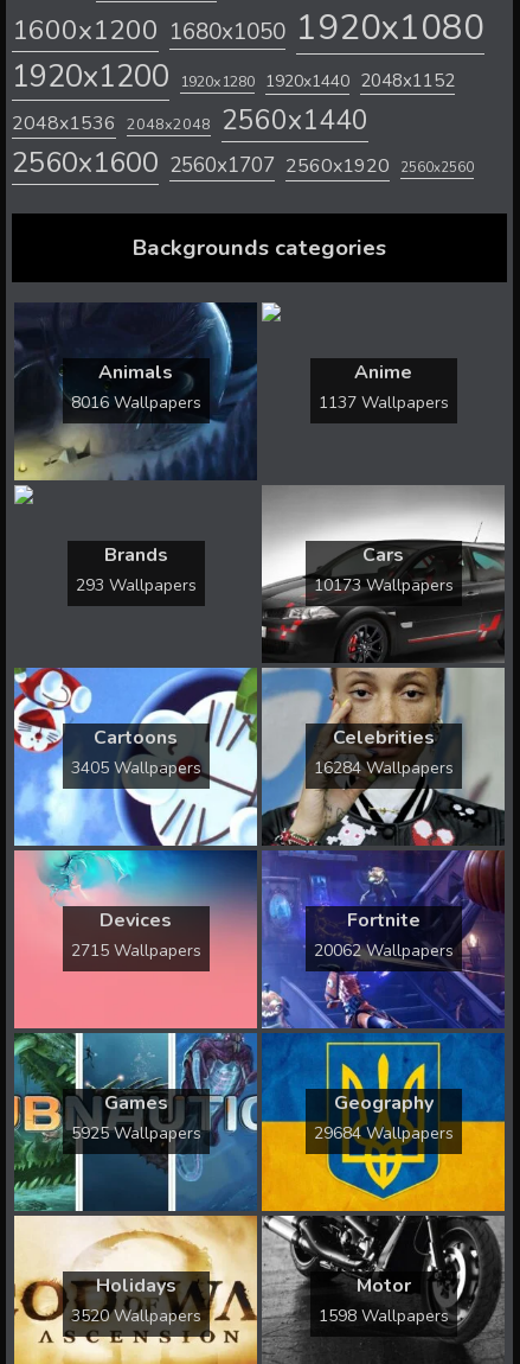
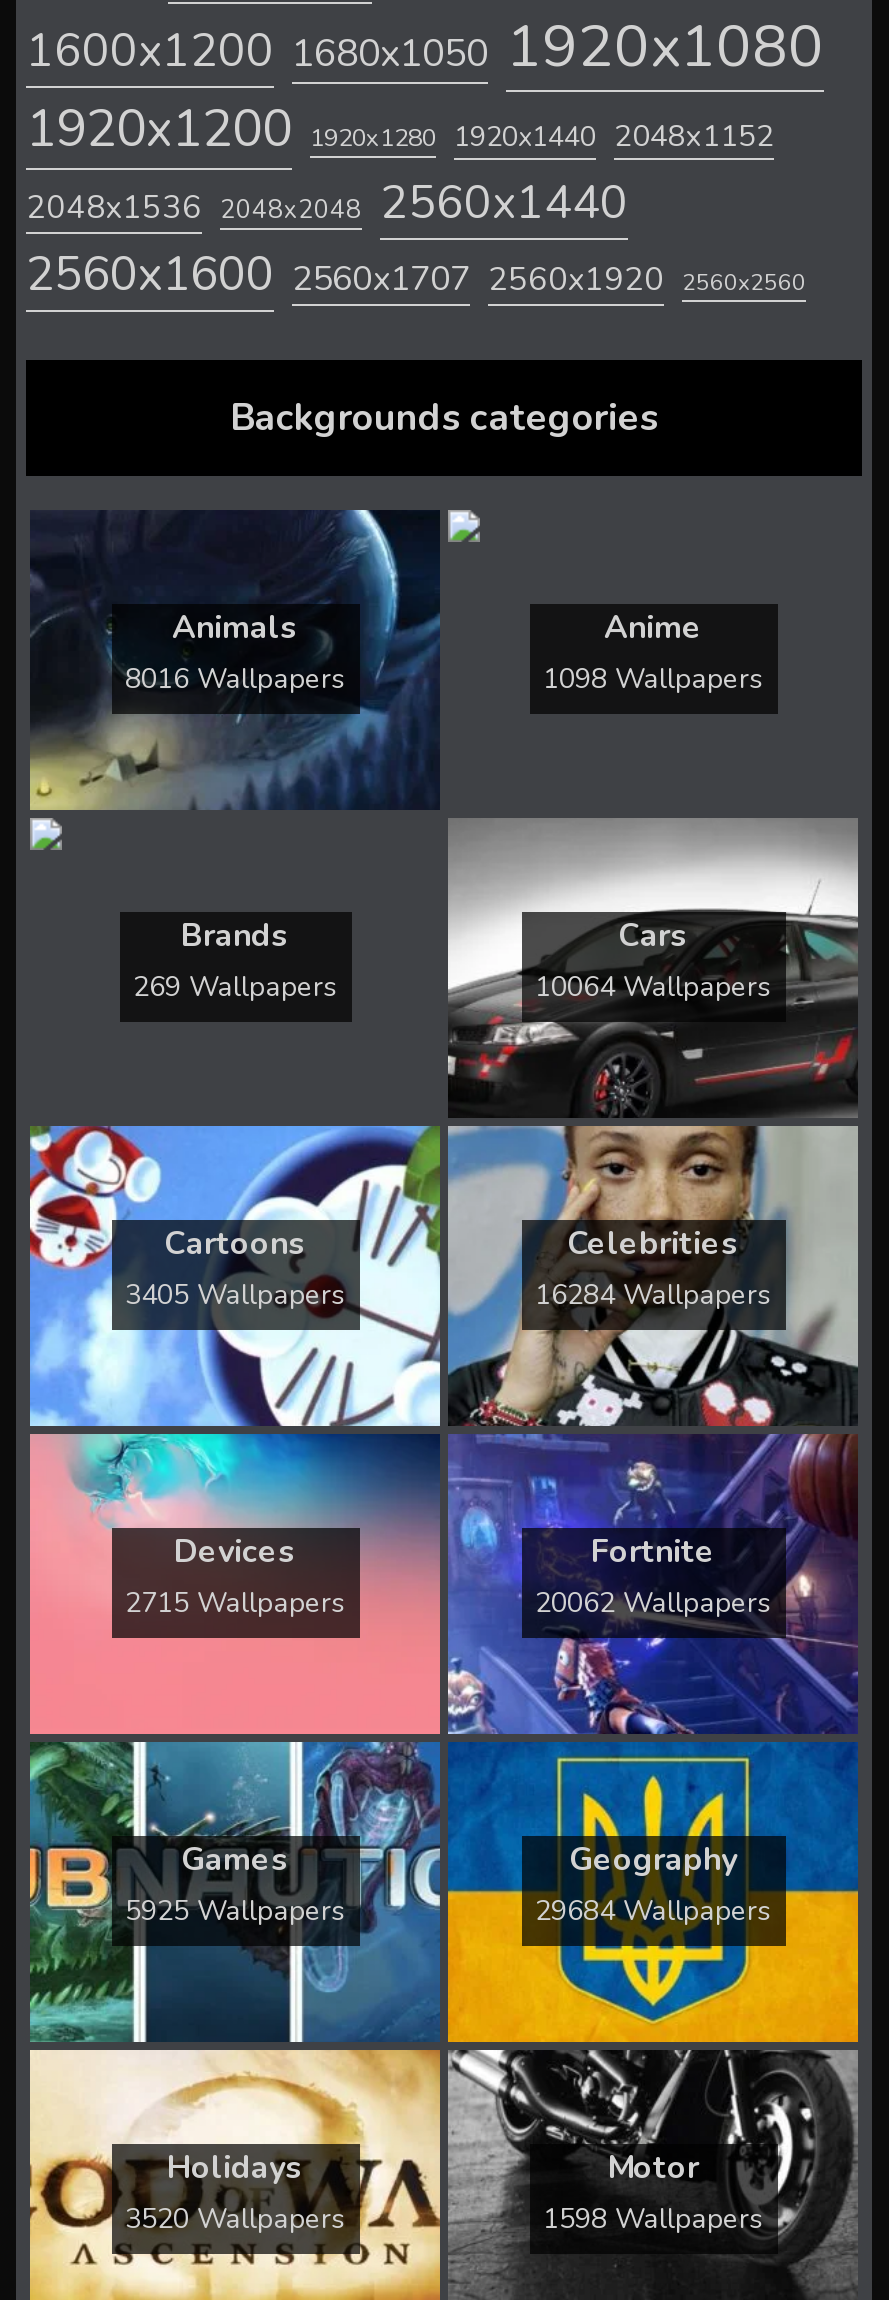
- 1137 Wallpapers
+ 1098 Wallpapers

- 293 Wallpapers
+ 269 Wallpapers

- 10173 Wallpapers
+ 10064 Wallpapers
